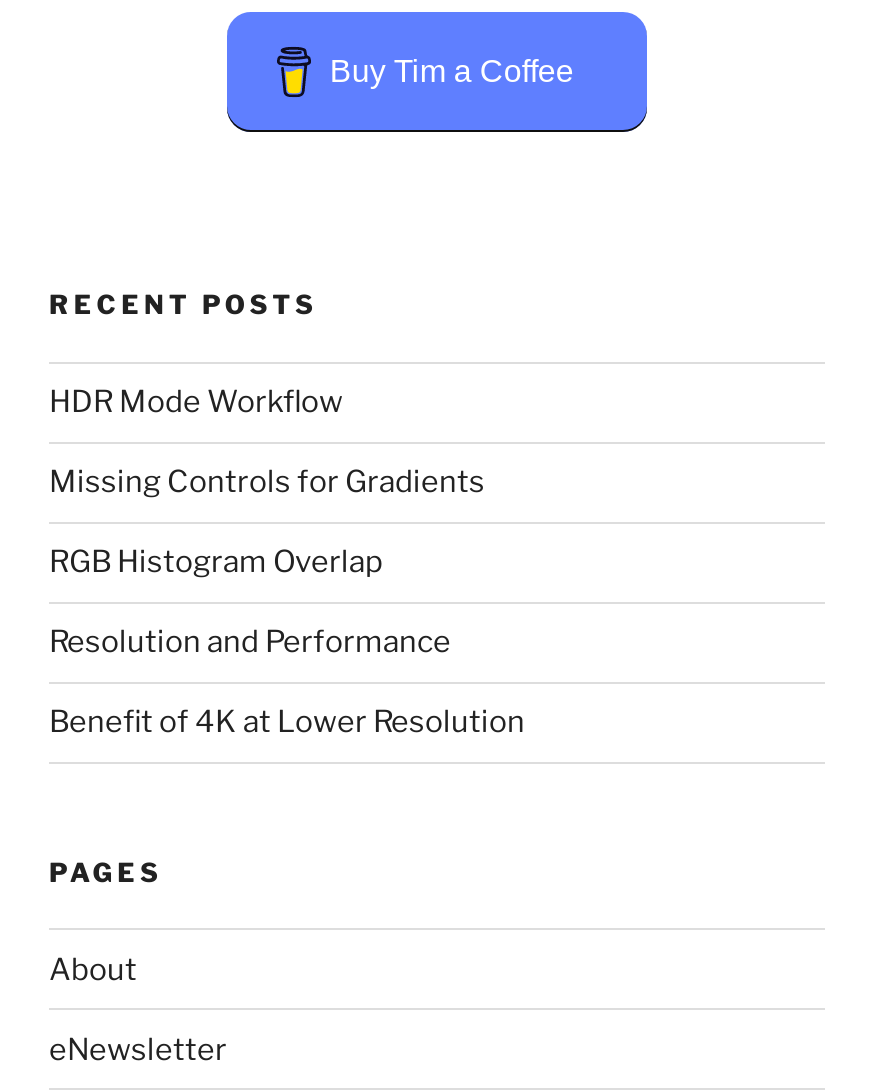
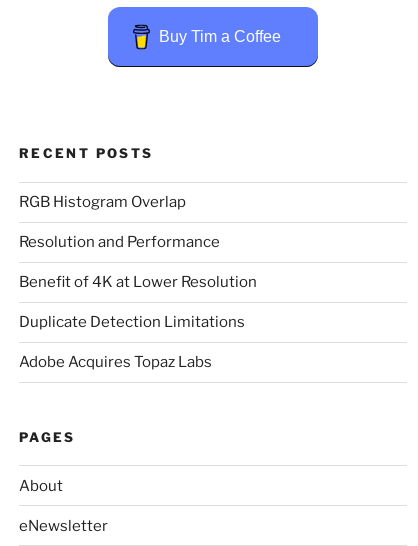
- HDR Mode Workflow
- Missing Controls for Gradients

moved up: RGB Histogram Overlap | Resolution and Performance | Benefit of 4K at Lower Resolution

+ Duplicate Detection Limitations
+ Adobe Acquires Topaz Labs
